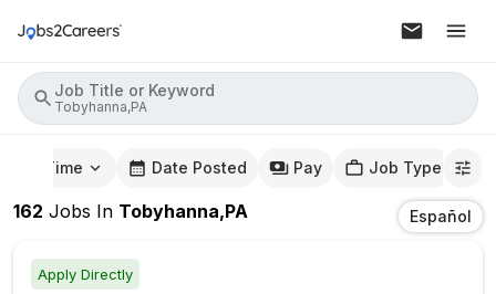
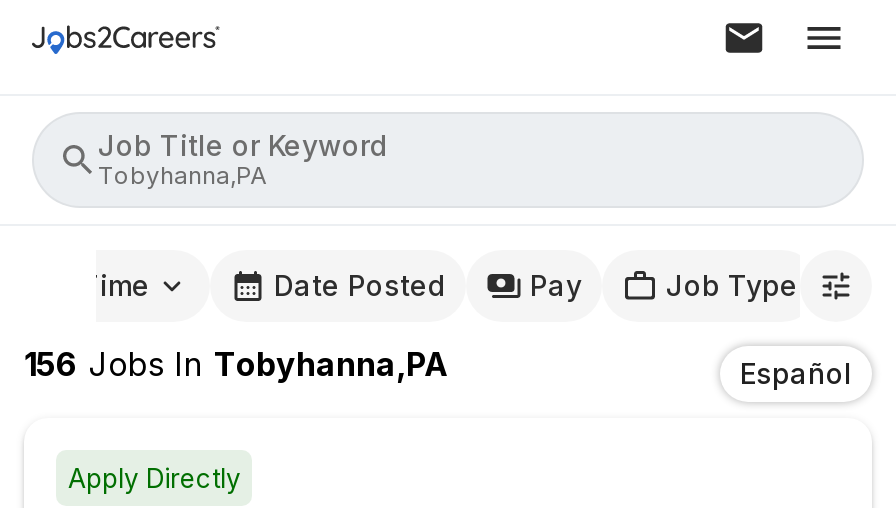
- 162 Jobs In Tobyhanna,PA
+ 156 Jobs In Tobyhanna,PA
